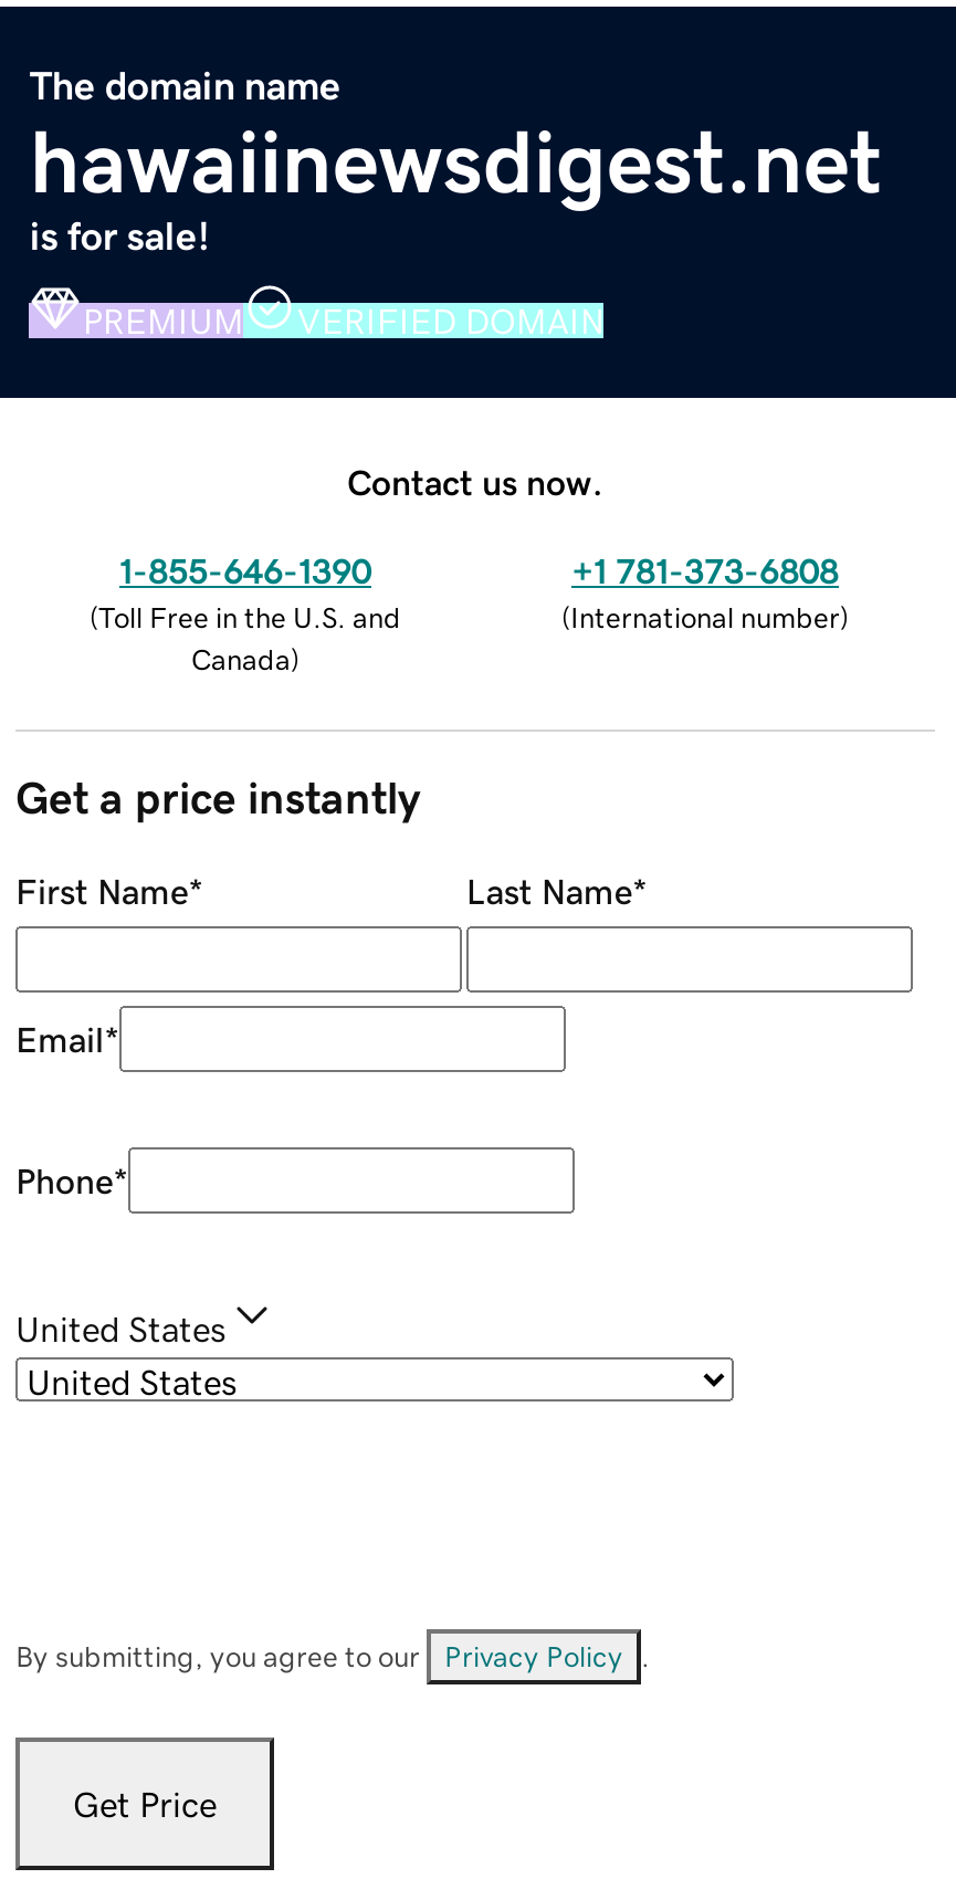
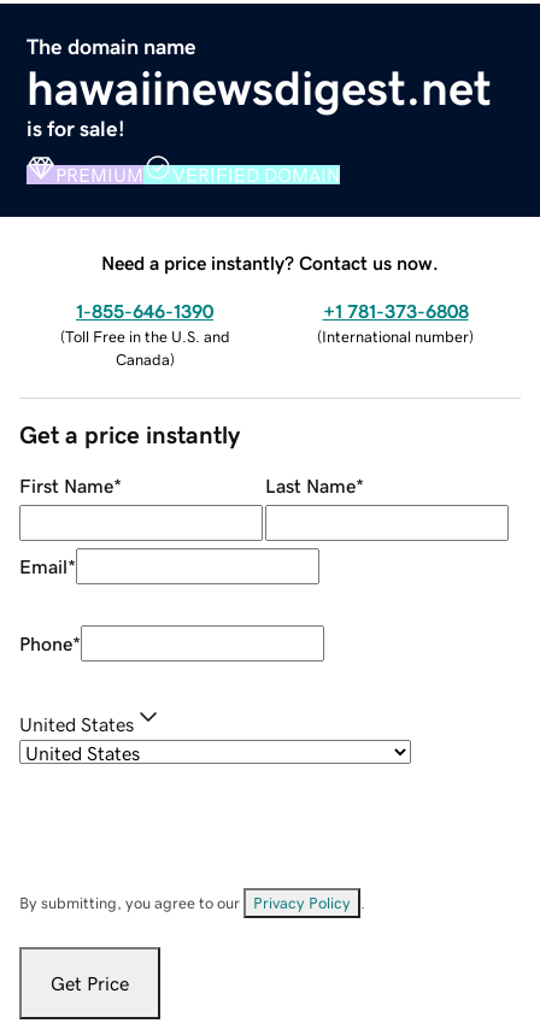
- Contact us now.
+ Need a price instantly? Contact us now.
